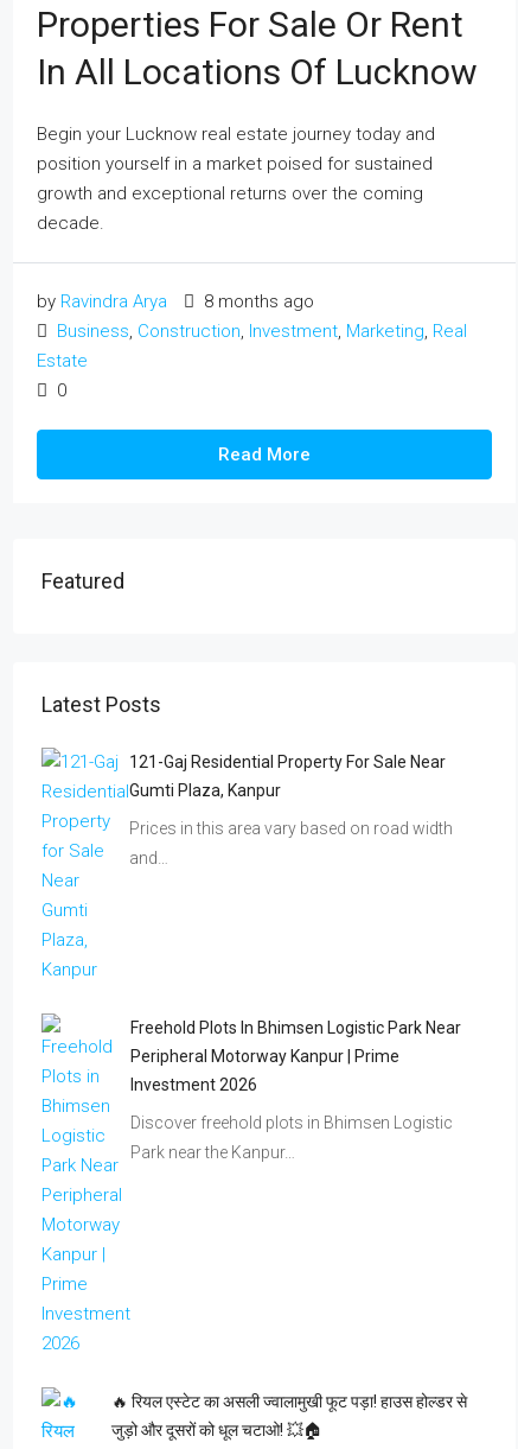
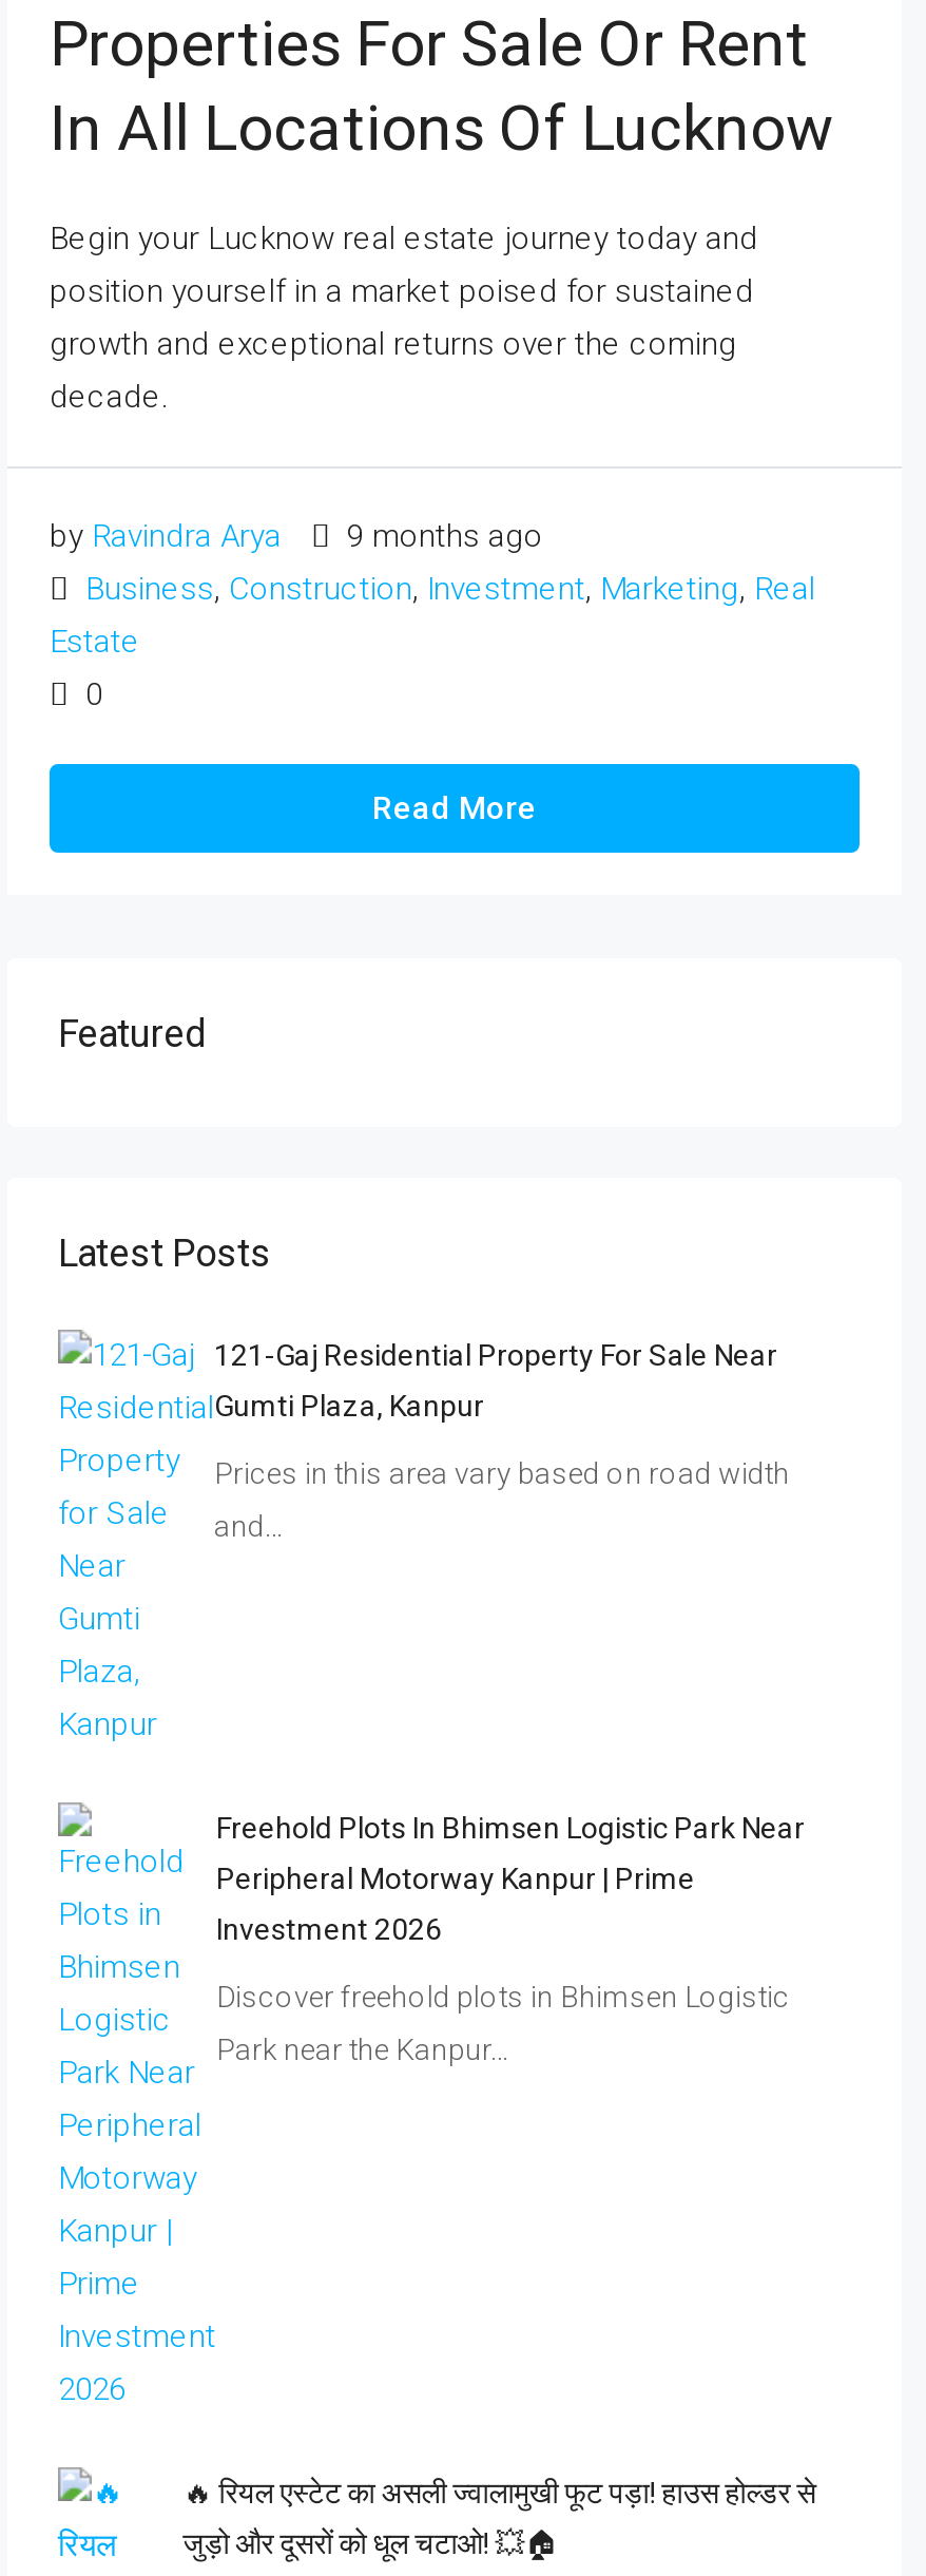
- by Ravindra Arya 8 months ago
+ by Ravindra Arya 9 months ago
